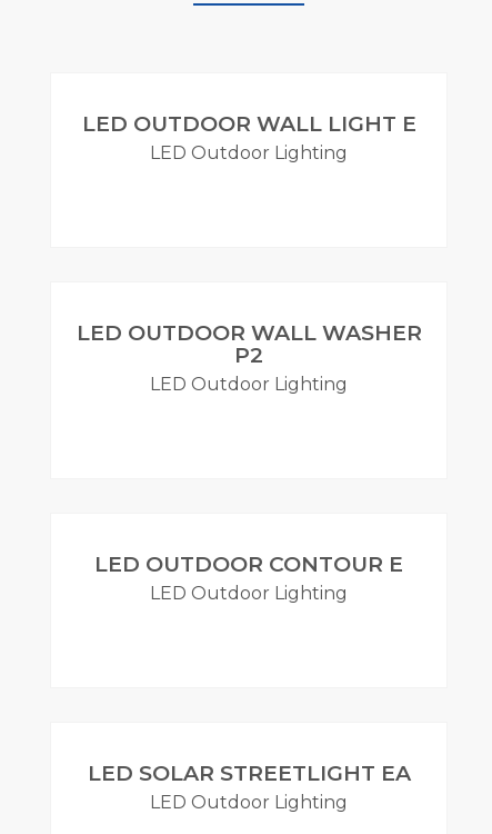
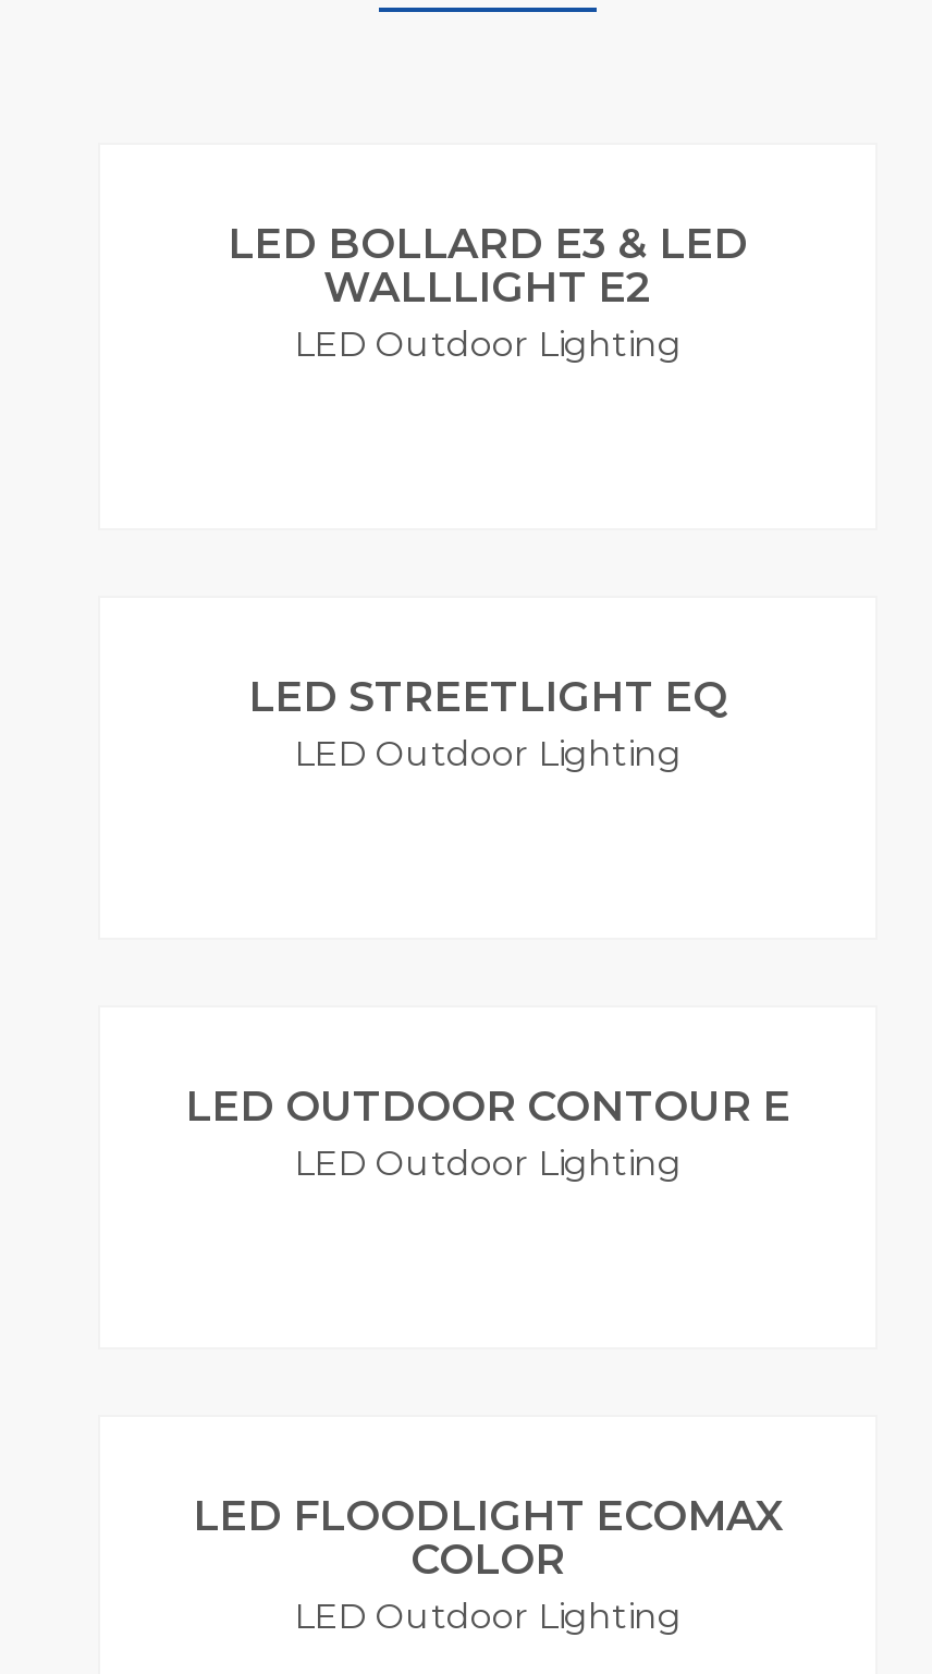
- LED OUTDOOR WALL LIGHT E
+ LED BOLLARD E3 & LED
+ WALLLIGHT E2

- LED OUTDOOR WALL WASHER
- P2
+ LED STREETLIGHT EQ

- LED SOLAR STREETLIGHT EA
+ LED FLOODLIGHT ECOMAX
+ COLOR
